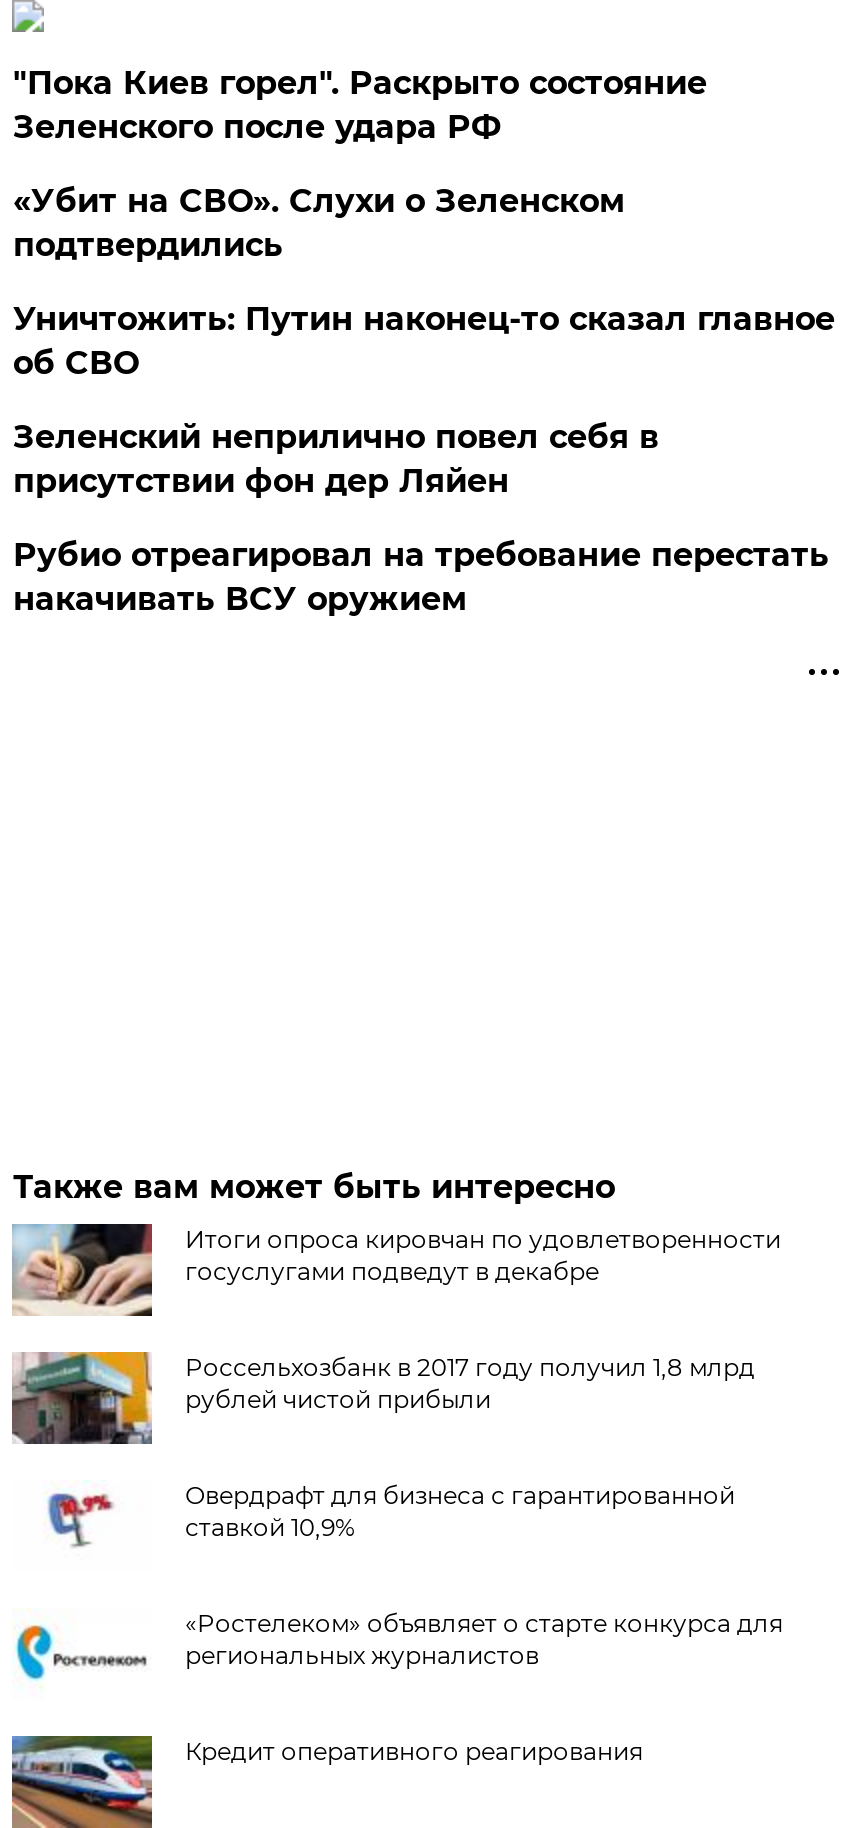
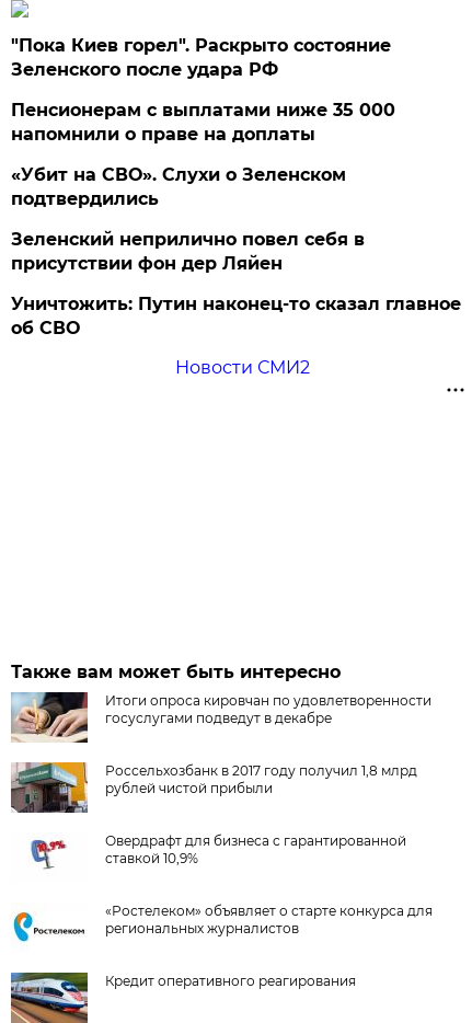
+ Пенсионерам с выплатами ниже 35 000
+ напомнили о праве на доплаты

moved down: «Убит на СВО». Слухи о Зеленском | подтвердились

moved down: Уничтожить: Путин наконец-то сказал главное | об СВО

- Рубио отреагировал на требование перестать
- накачивать ВСУ оружием
+ Новости СМИ2
